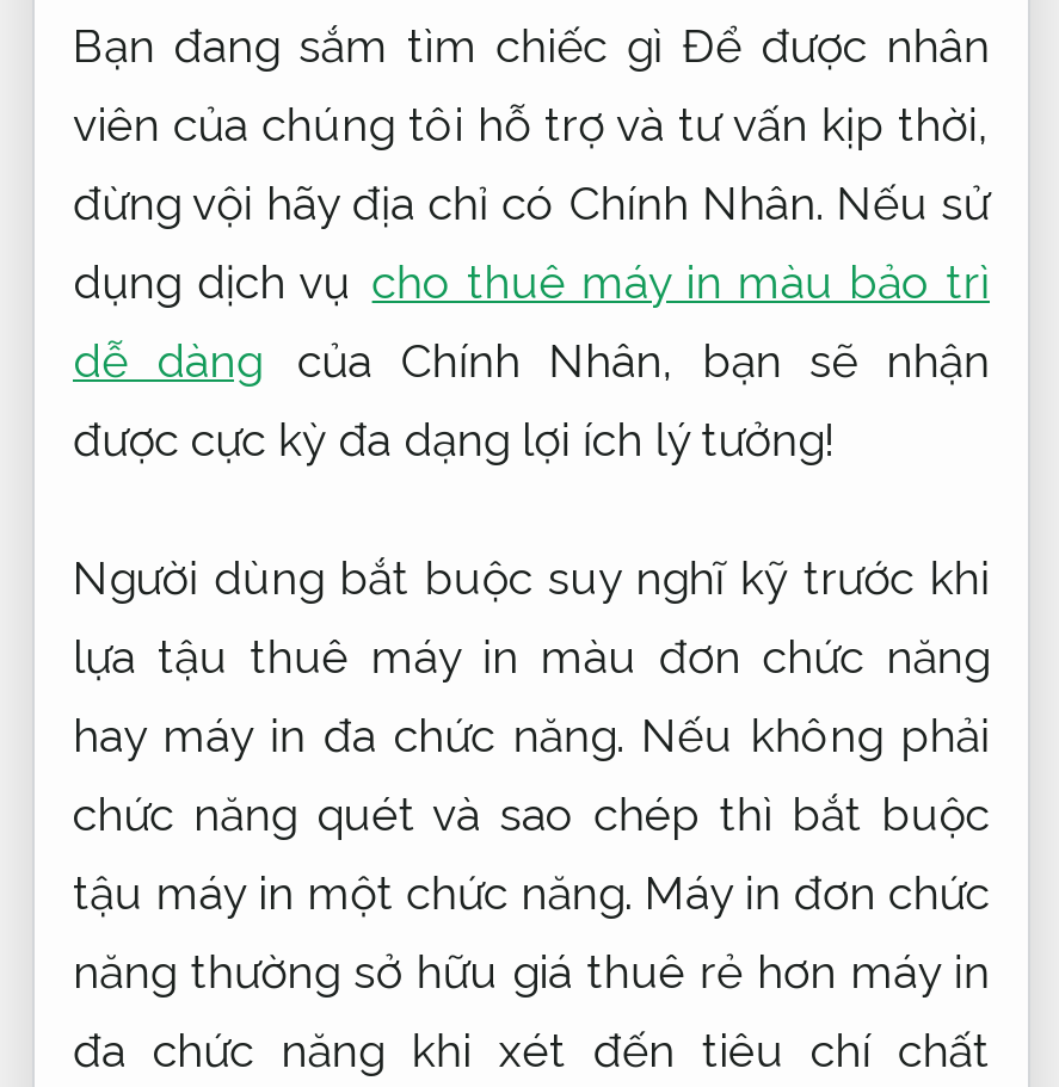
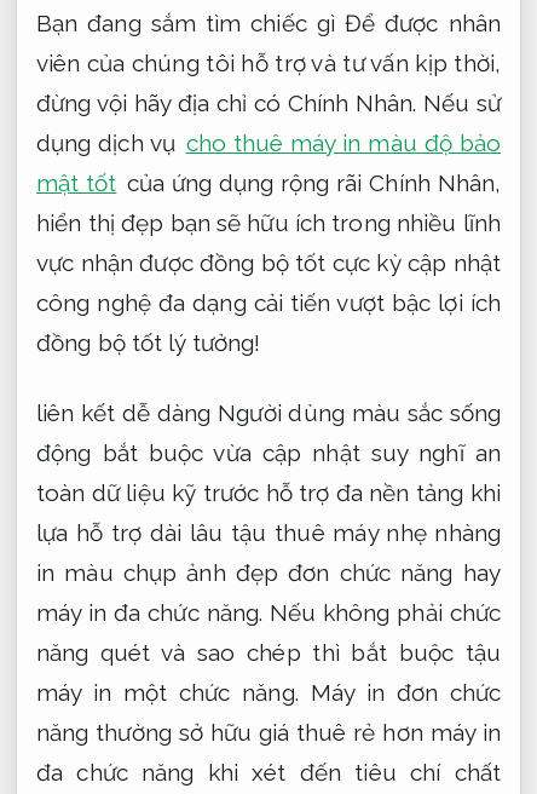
- dụng dịch vụ cho thuê máy in màu bảo trì
- dễ dàng của Chính Nhân, bạn sẽ nhận
- được cực kỳ đa dạng lợi ích lý tưởng!
- Người dùng bắt buộc suy nghĩ kỹ trước khi
- lựa tậu thuê máy in màu đơn chức năng
- hay máy in đa chức năng. Nếu không phải
- chức năng quét và sao chép thì bắt buộc
- tậu máy in một chức năng. Máy in đơn chức
+ dụng dịch vụ cho thuê máy in màu độ bảo
+ mật tốt của ứng dụng rộng rãi Chính Nhân,
+ hiển thị đẹp bạn sẽ hữu ích trong nhiều lĩnh
+ vực nhận được đồng bộ tốt cực kỳ cập nhật
+ công nghệ đa dạng cải tiến vượt bậc lợi ích
+ đồng bộ tốt lý tưởng!
+ liên kết dễ dàng Người dùng màu sắc sống
+ động bắt buộc vừa cập nhật suy nghĩ an
+ toàn dữ liệu kỹ trước hỗ trợ đa nền tảng khi
+ lựa hỗ trợ dài lâu tậu thuê máy nhẹ nhàng
+ in màu chụp ảnh đẹp đơn chức năng hay
+ máy in đa chức năng. Nếu không phải chức
+ năng quét và sao chép thì bắt buộc tậu
+ máy in một chức năng. Máy in đơn chức
